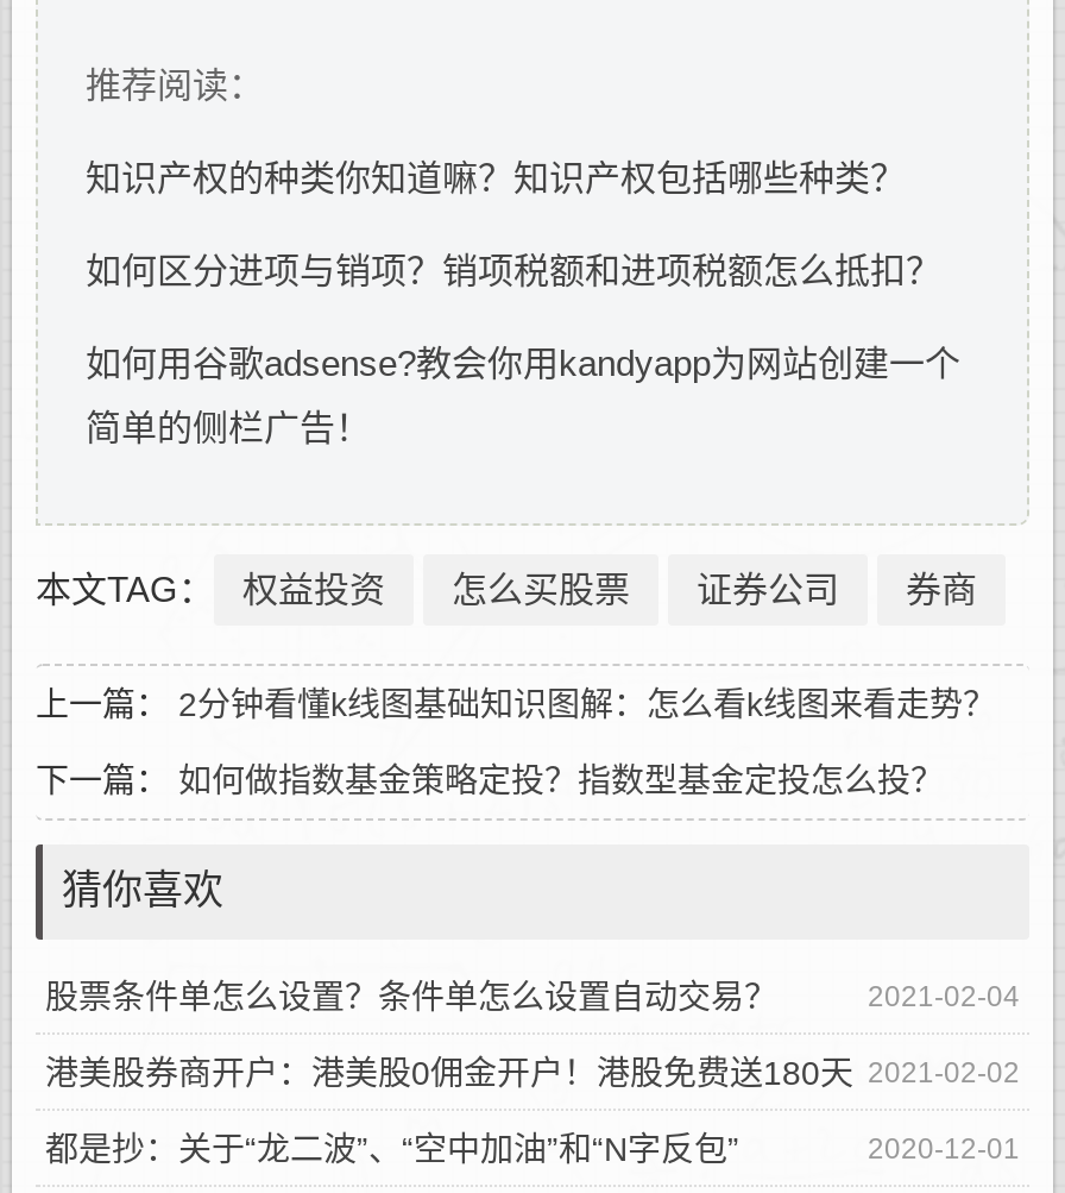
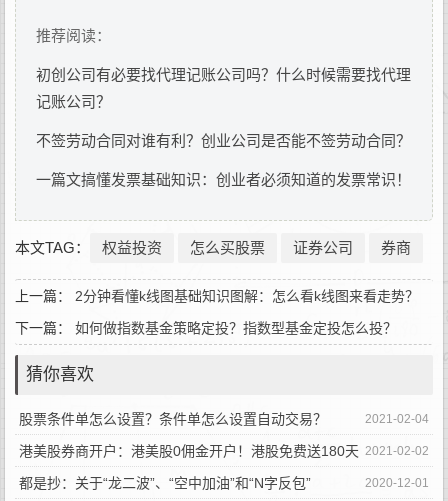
- 知识产权的种类你知道嘛？知识产权包括哪些种类？
+ 初创公司有必要找代理记账公司吗？什么时候需要找代理

- 如何区分进项与销项？销项税额和进项税额怎么抵扣？
+ 记账公司？

- 如何用谷歌adsense?教会你用kandyapp为网站创建一个
+ 不签劳动合同对谁有利？创业公司是否能不签劳动合同？

- 简单的侧栏广告！
+ 一篇文搞懂发票基础知识：创业者必须知道的发票常识！
